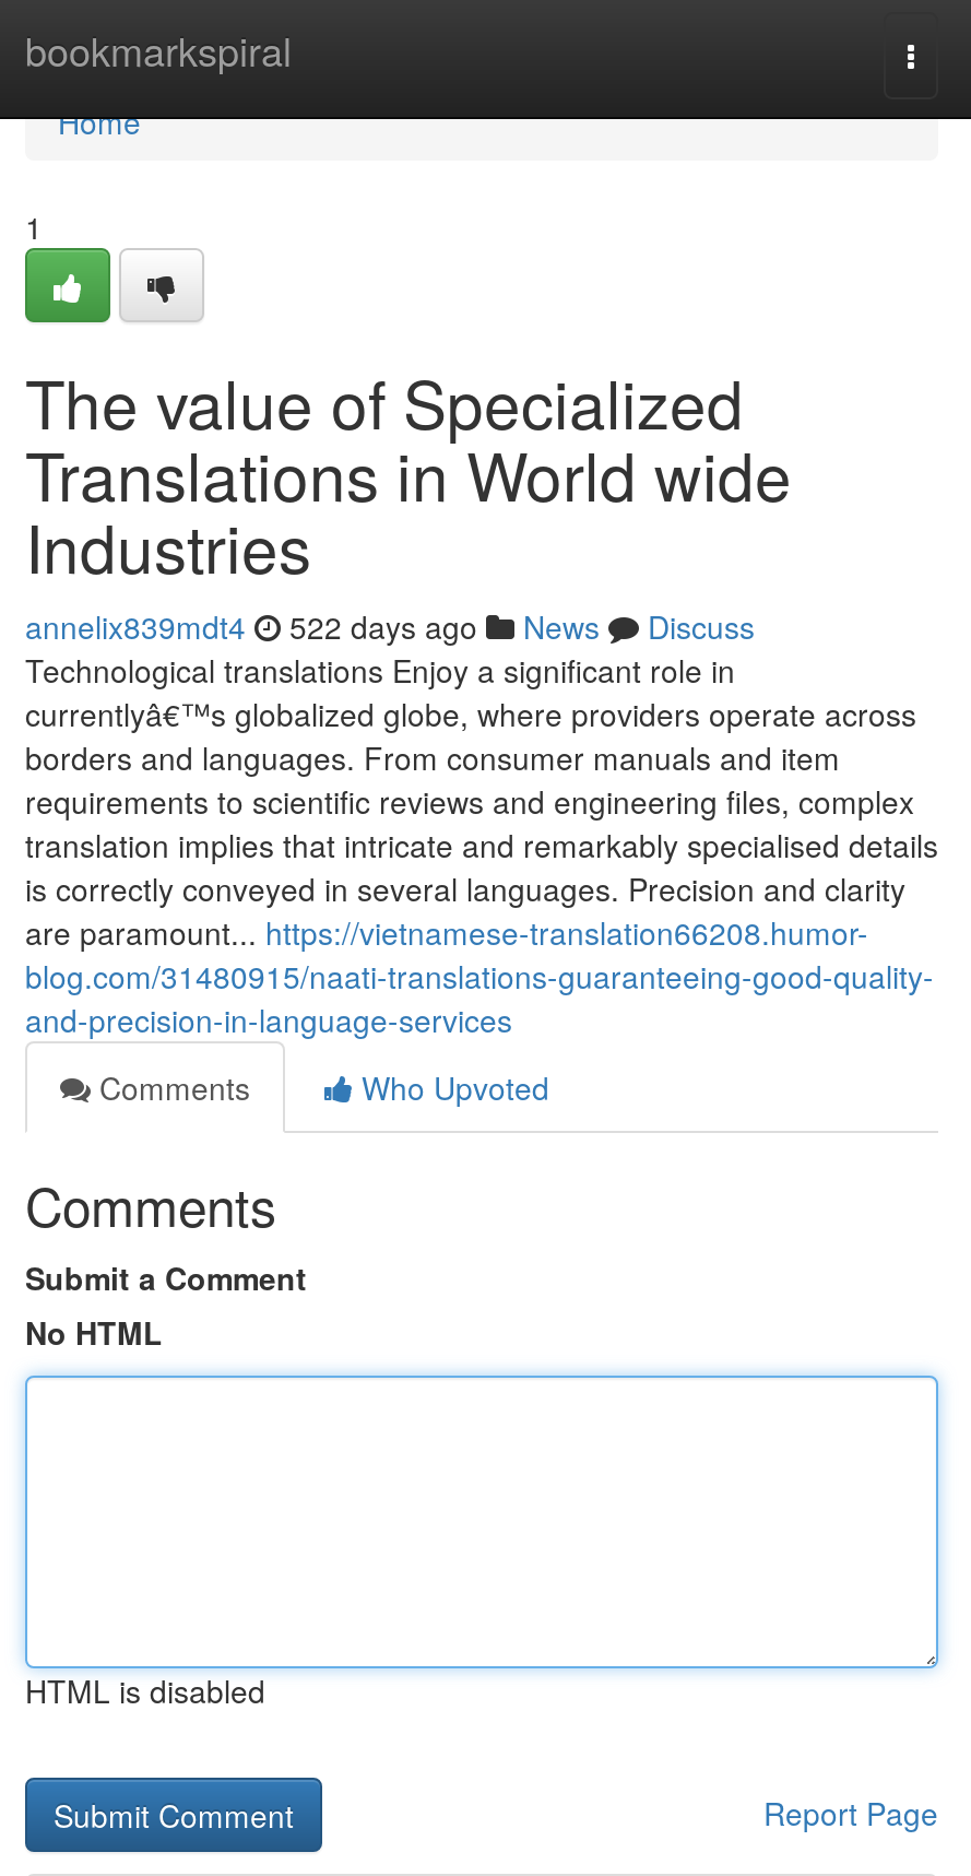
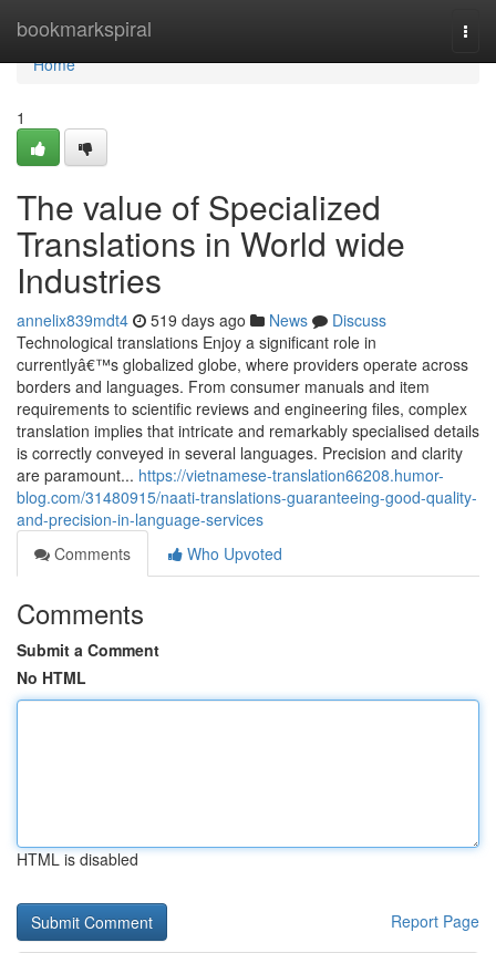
- annelix839mdt4 522 days ago News Discuss
+ annelix839mdt4 519 days ago News Discuss
